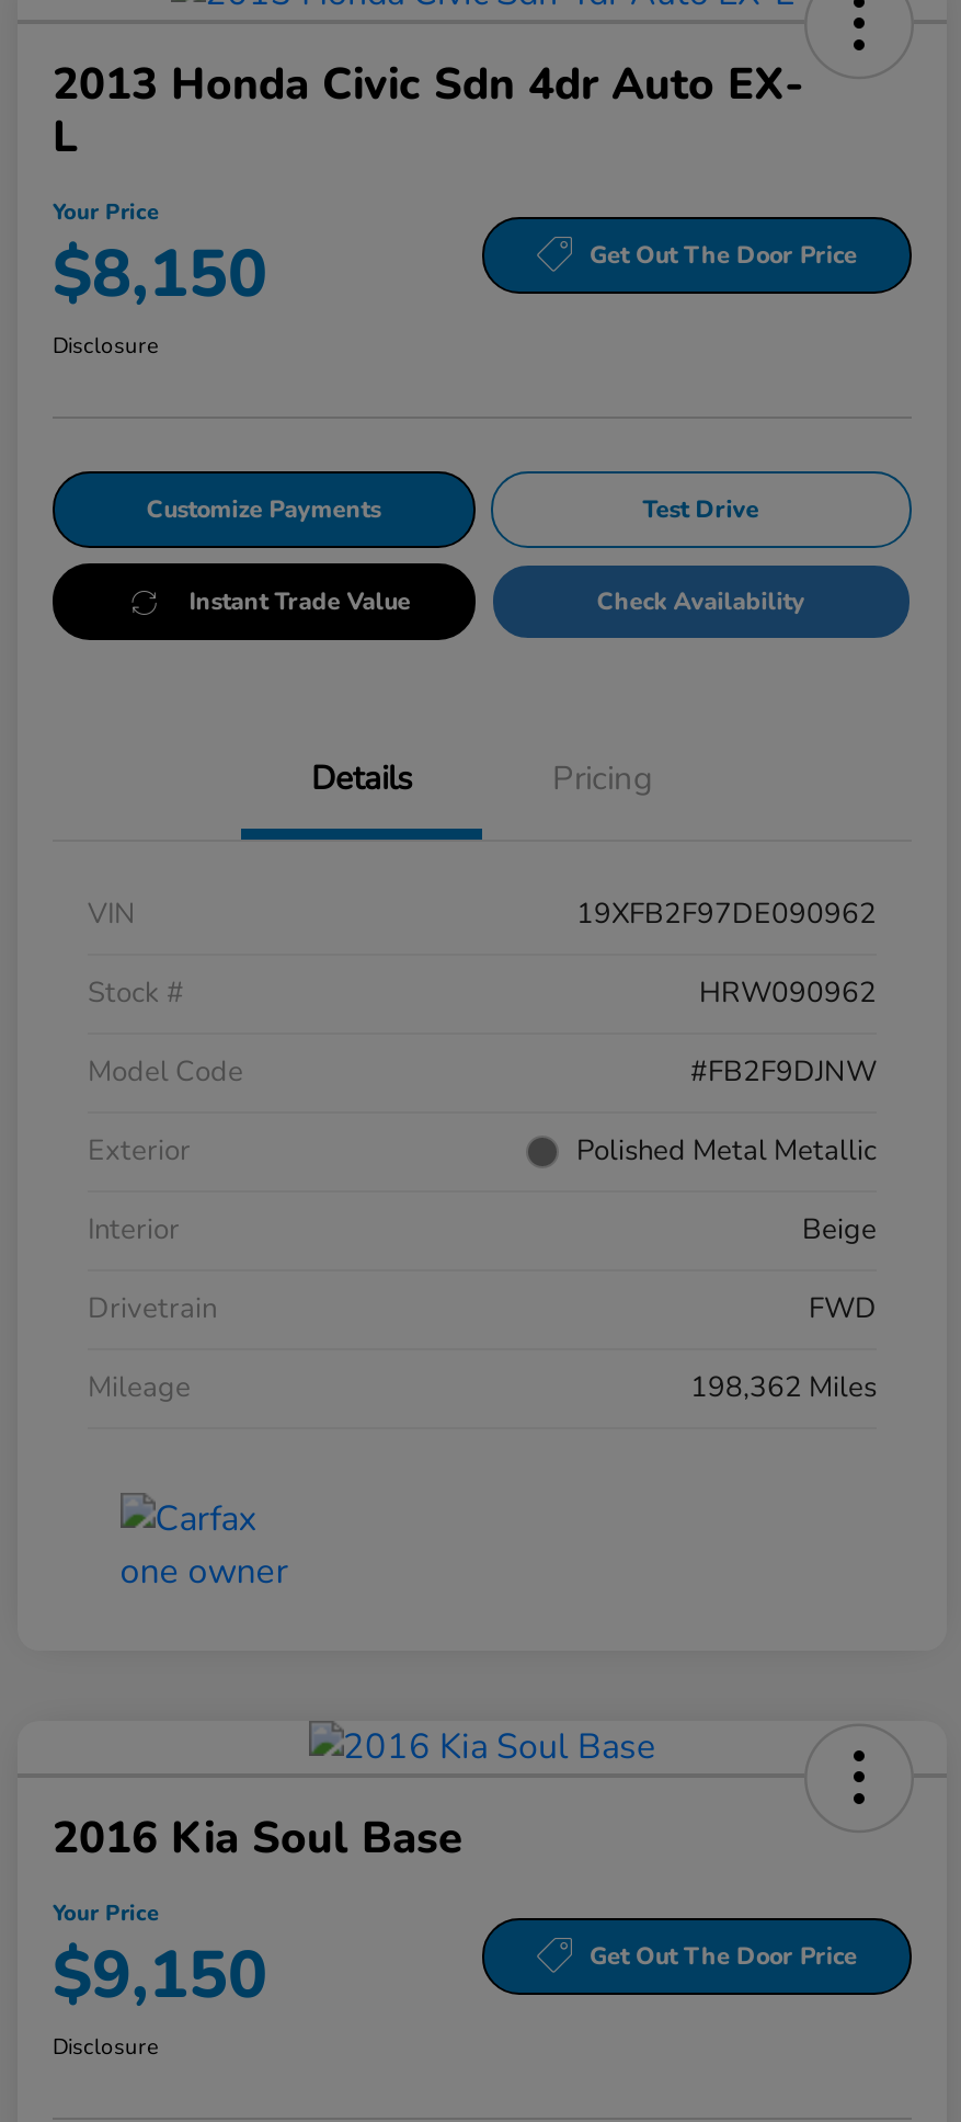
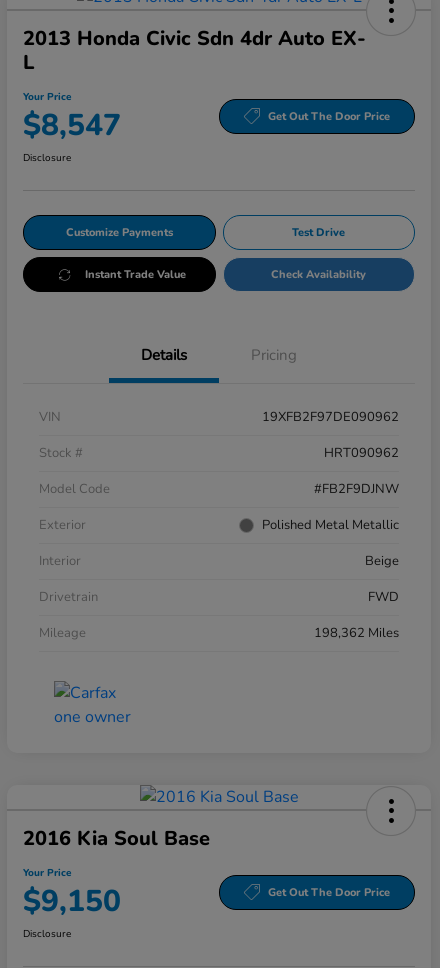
- $8,150
+ $8,547

- HRW090962
+ HRT090962
